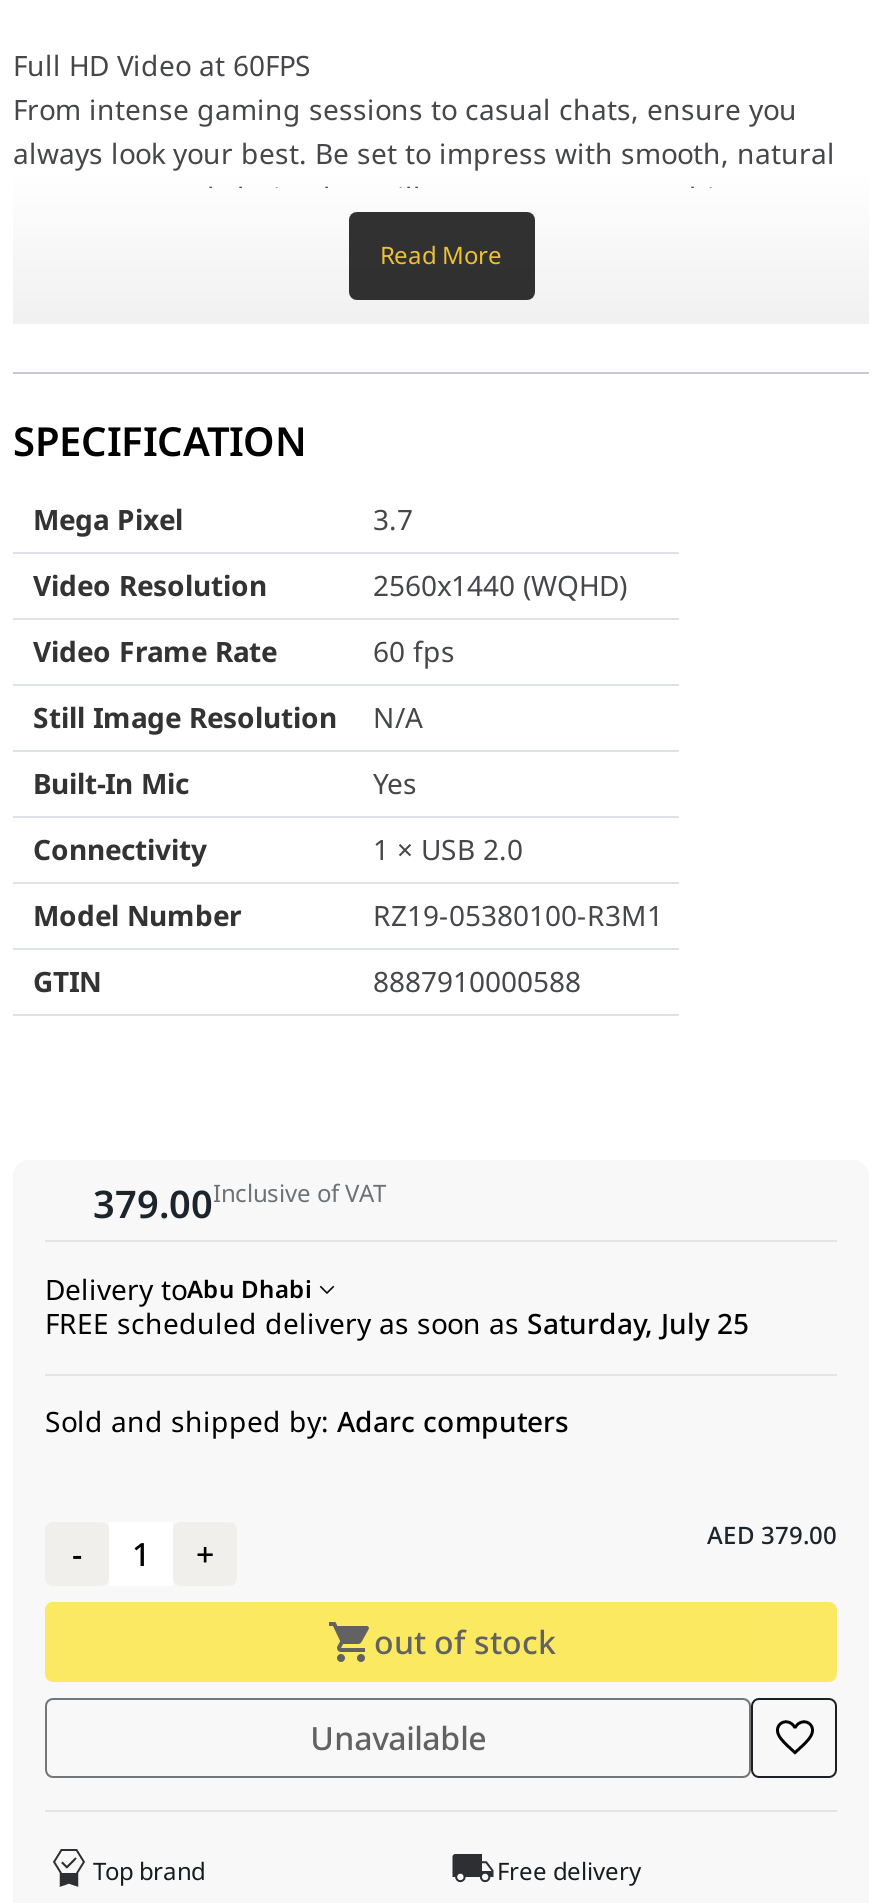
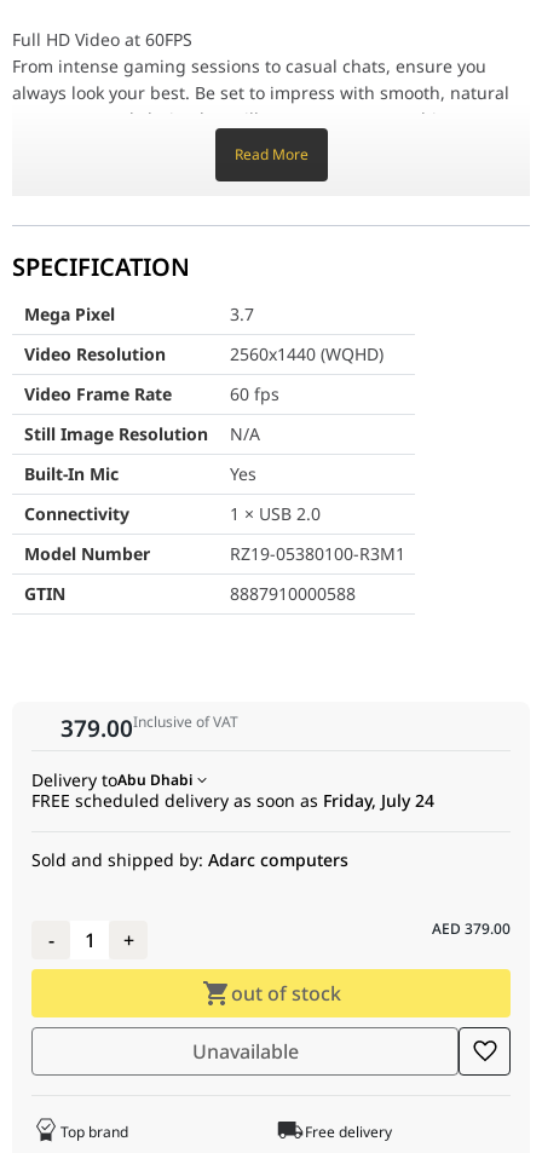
- FREE scheduled delivery as soon as Saturday, July 25
+ FREE scheduled delivery as soon as Friday, July 24
